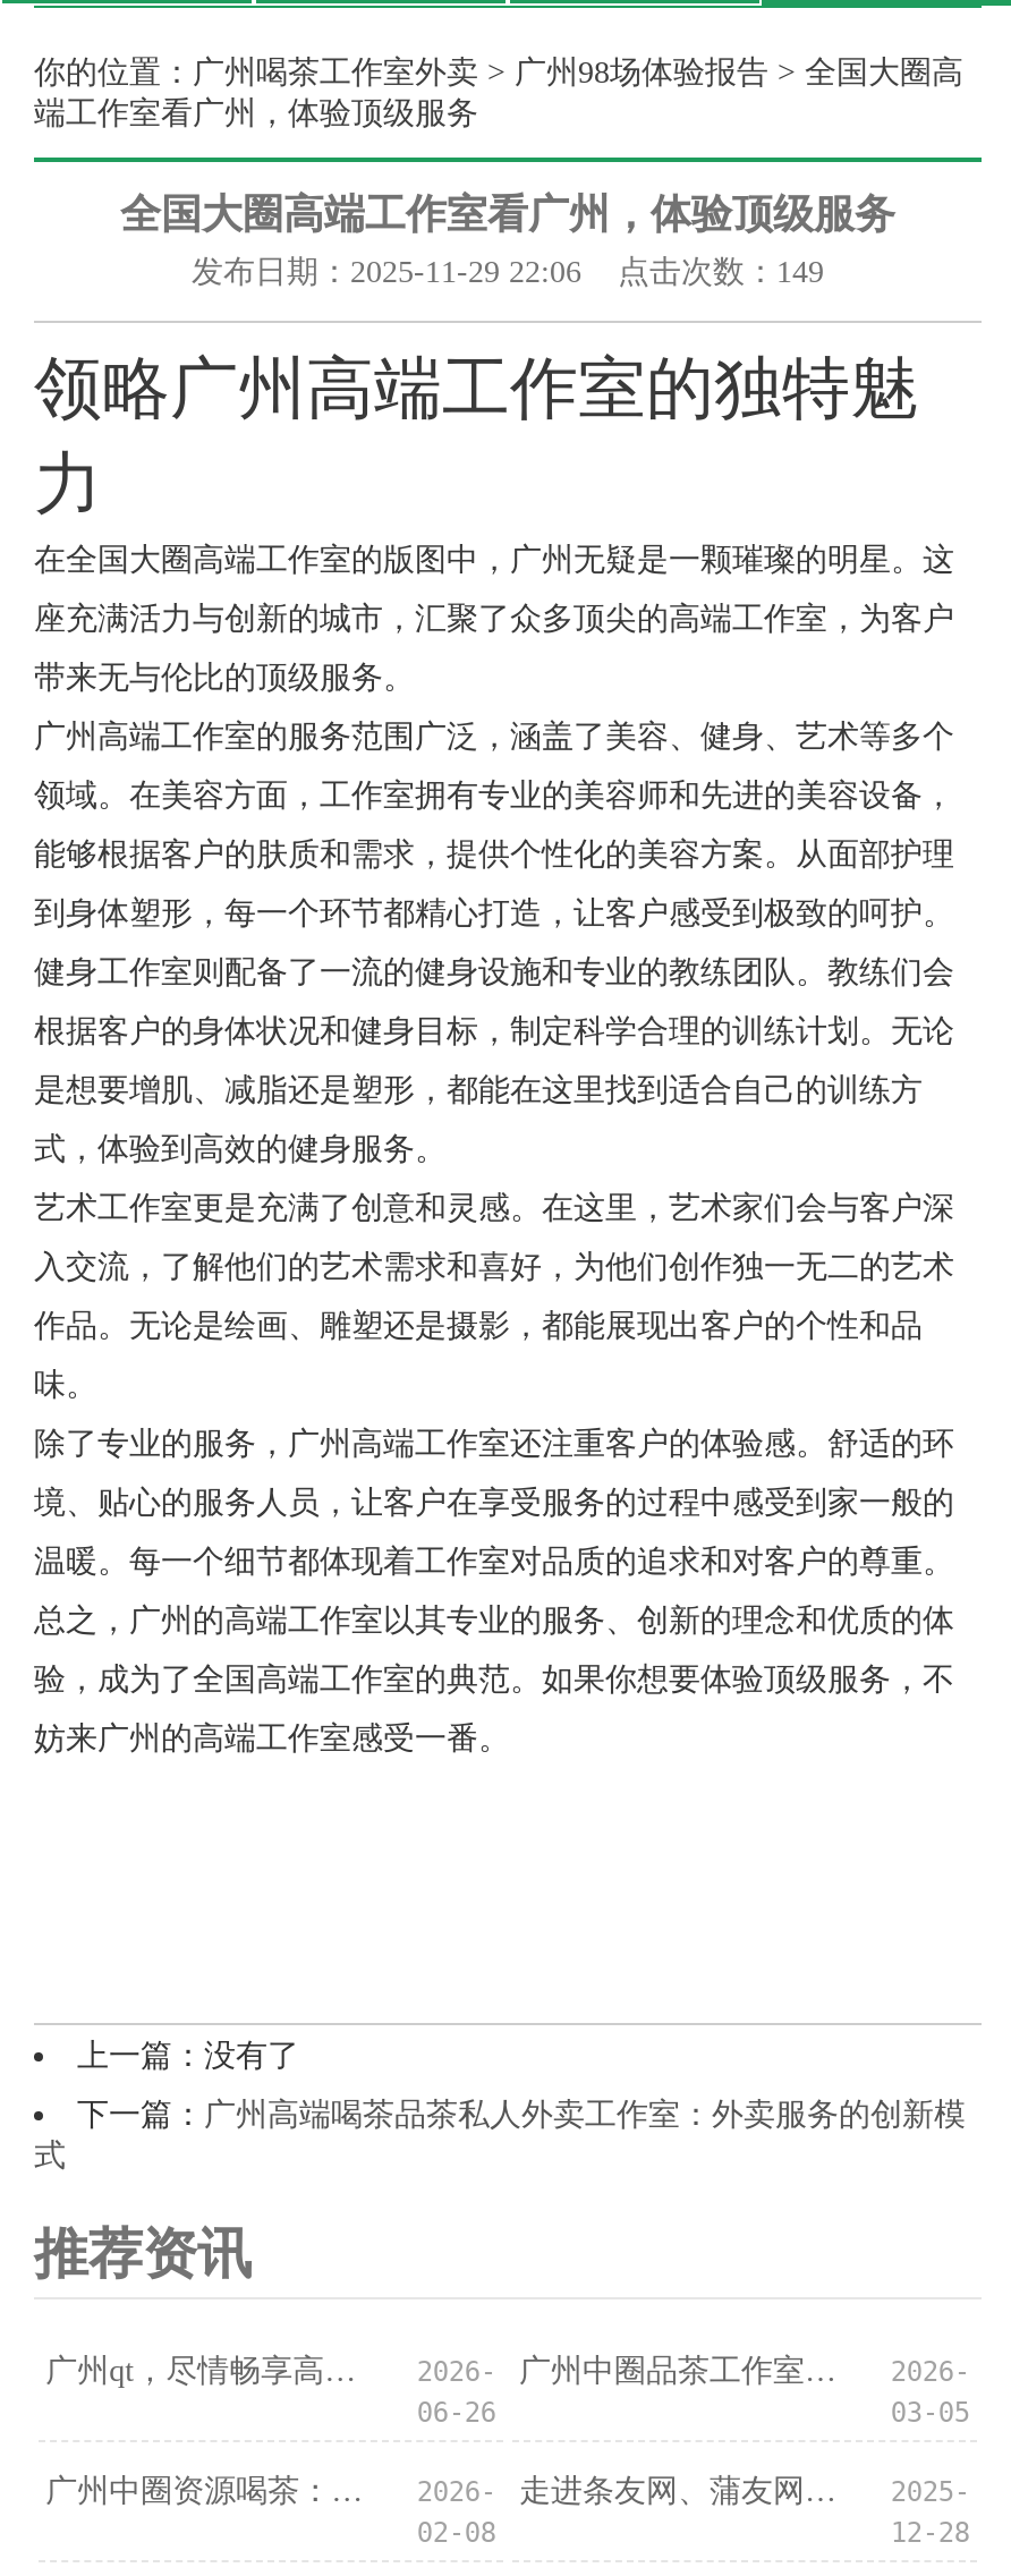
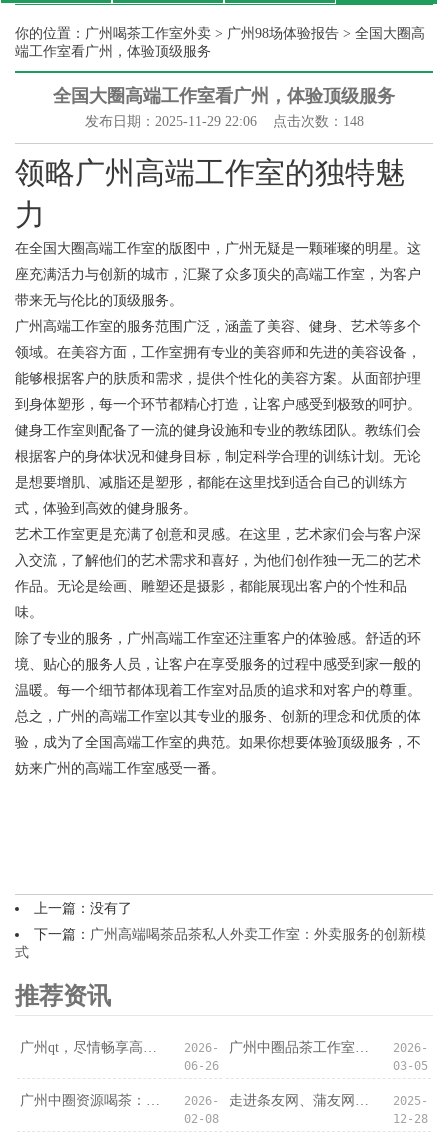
- 发布日期：2025-11-29 22:06 点击次数：149
+ 发布日期：2025-11-29 22:06 点击次数：148
